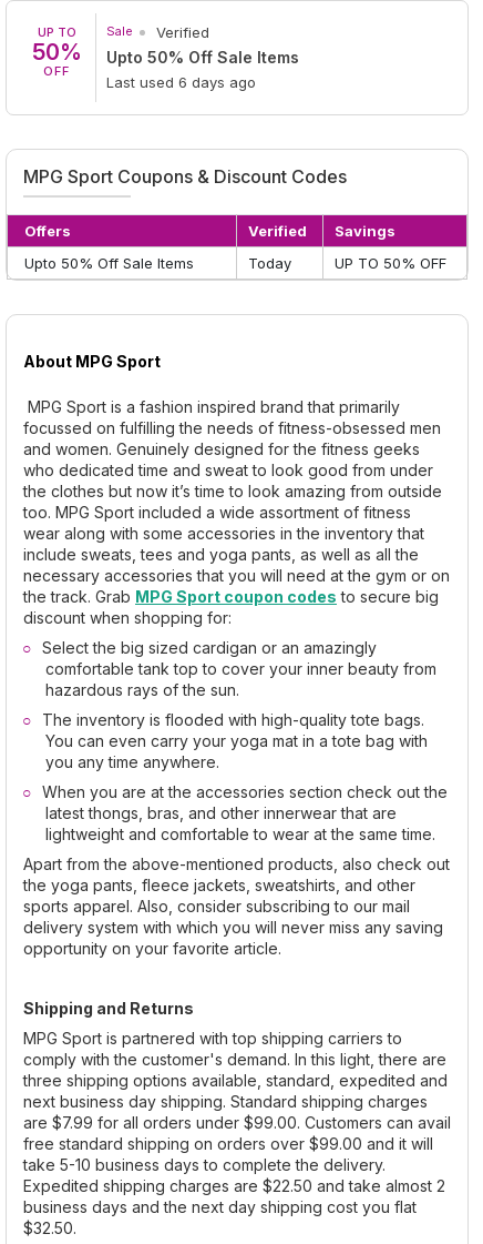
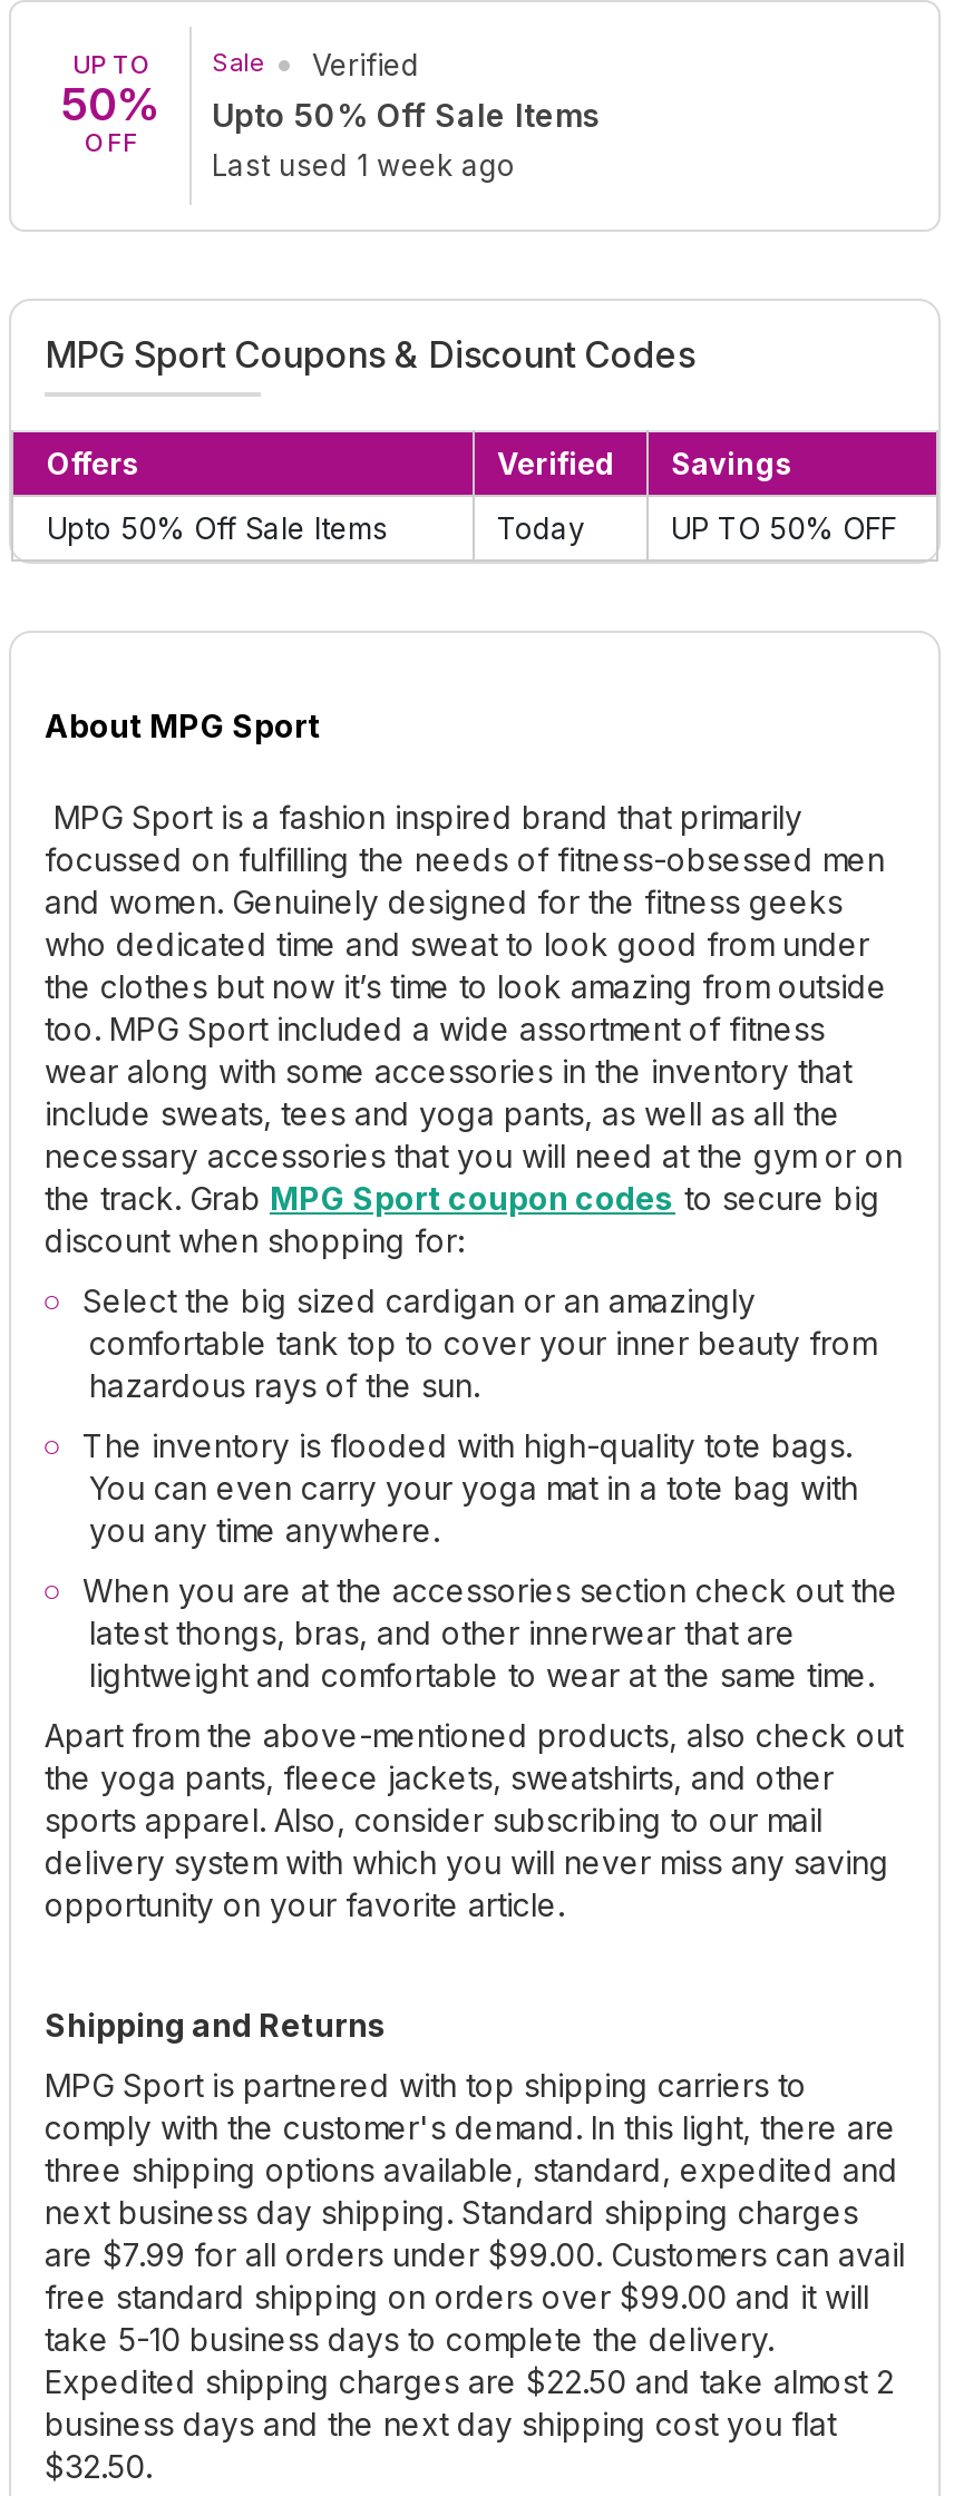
- Last used 6 days ago
+ Last used 1 week ago
